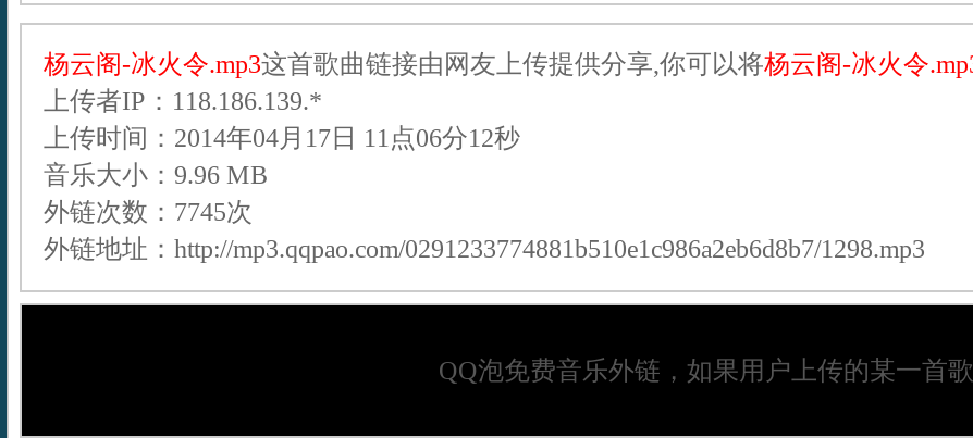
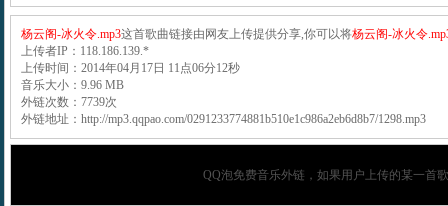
- 外链次数：7745次
+ 外链次数：7739次
